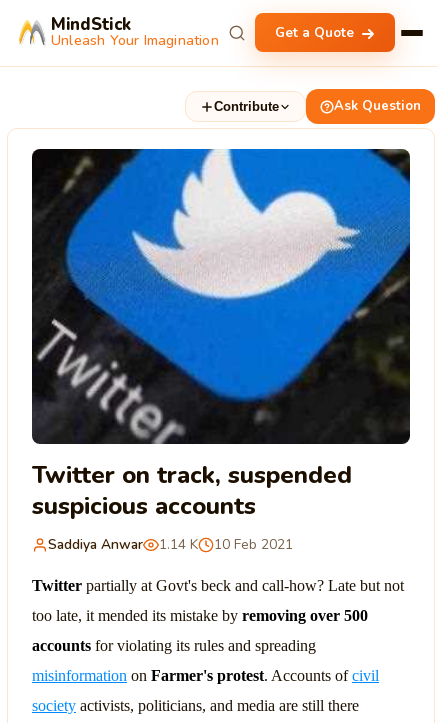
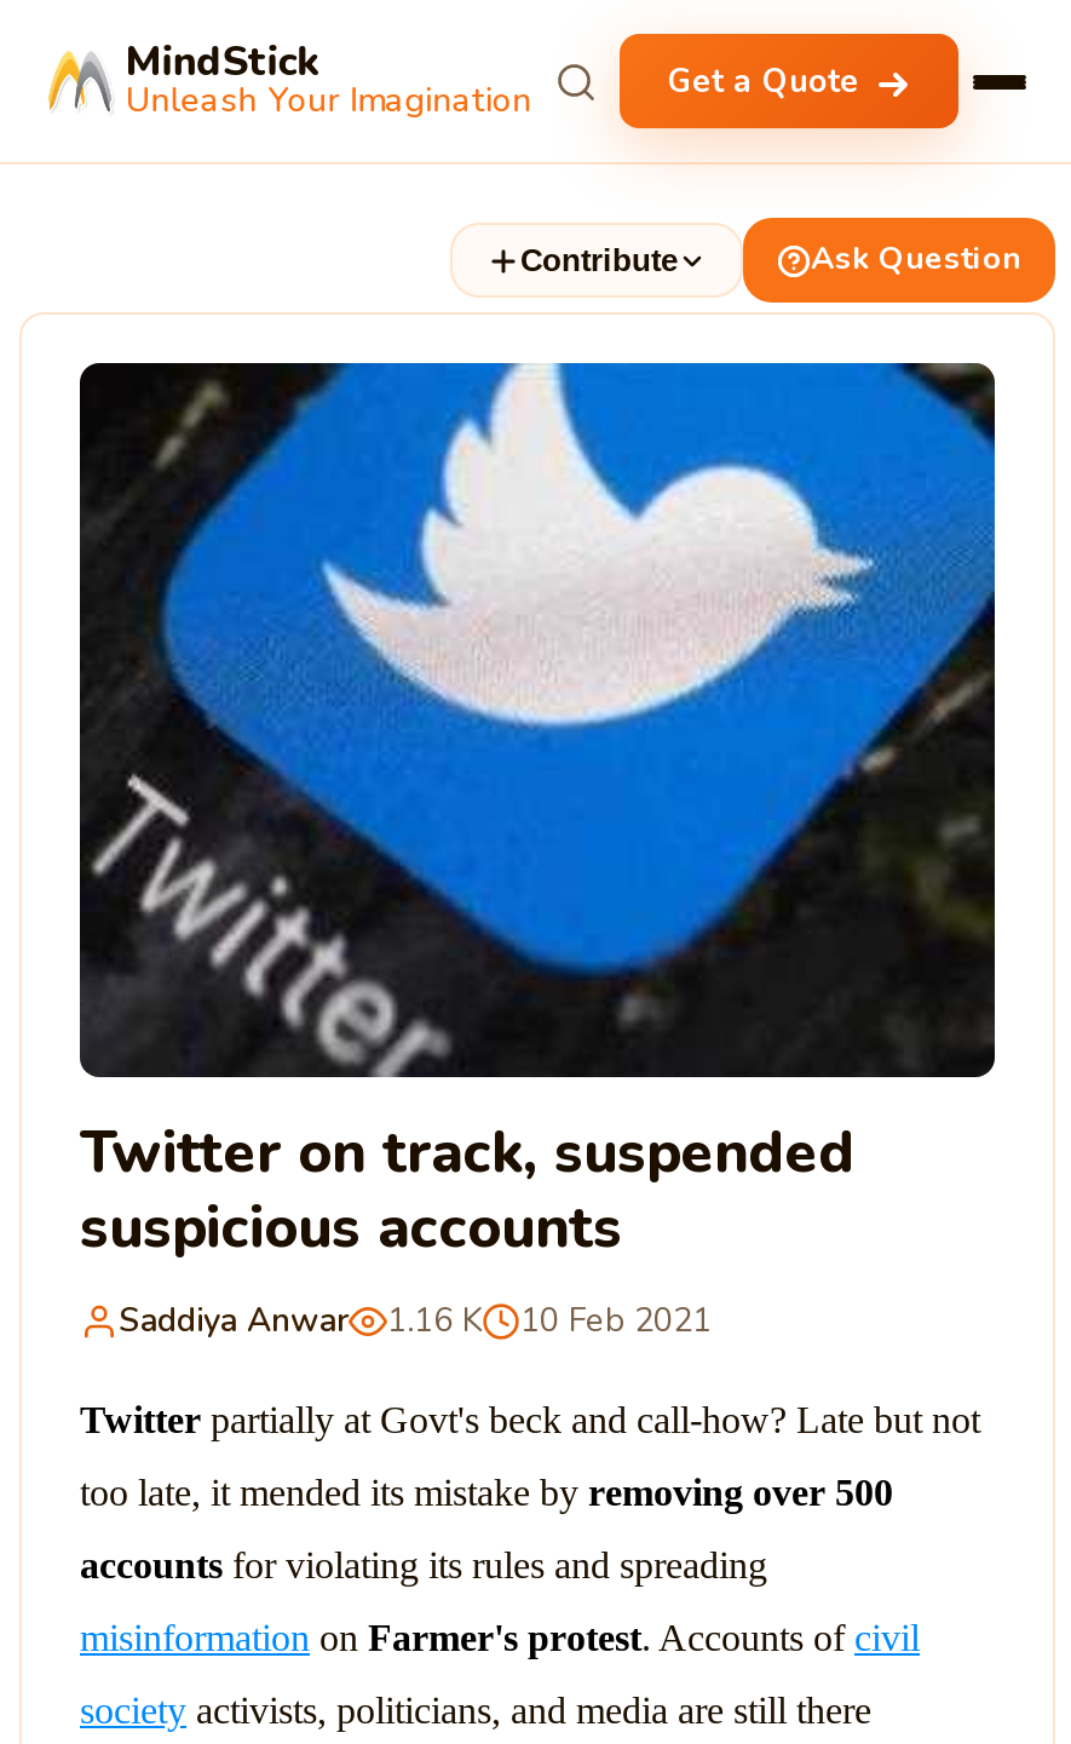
- Saddiya Anwar 1.14 K 10 Feb 2021
+ Saddiya Anwar 1.16 K 10 Feb 2021
